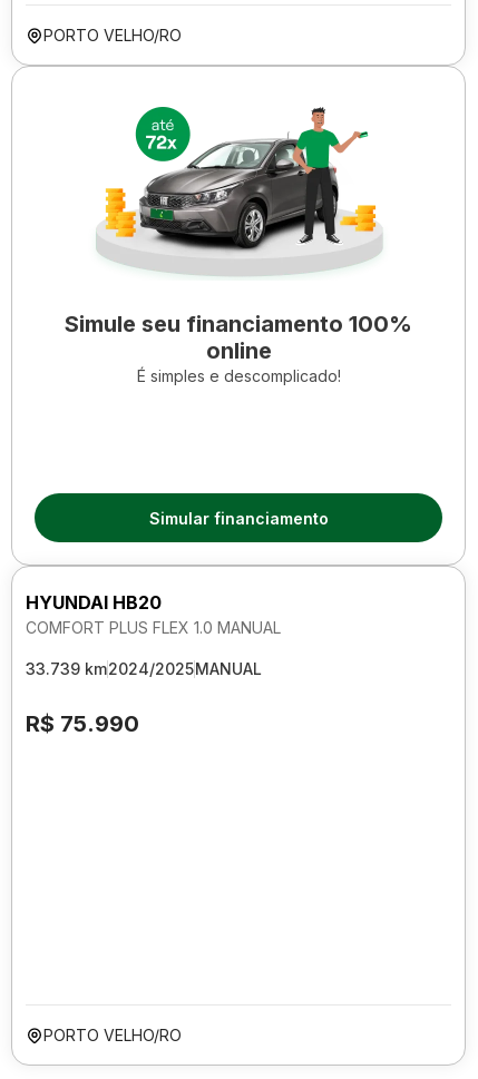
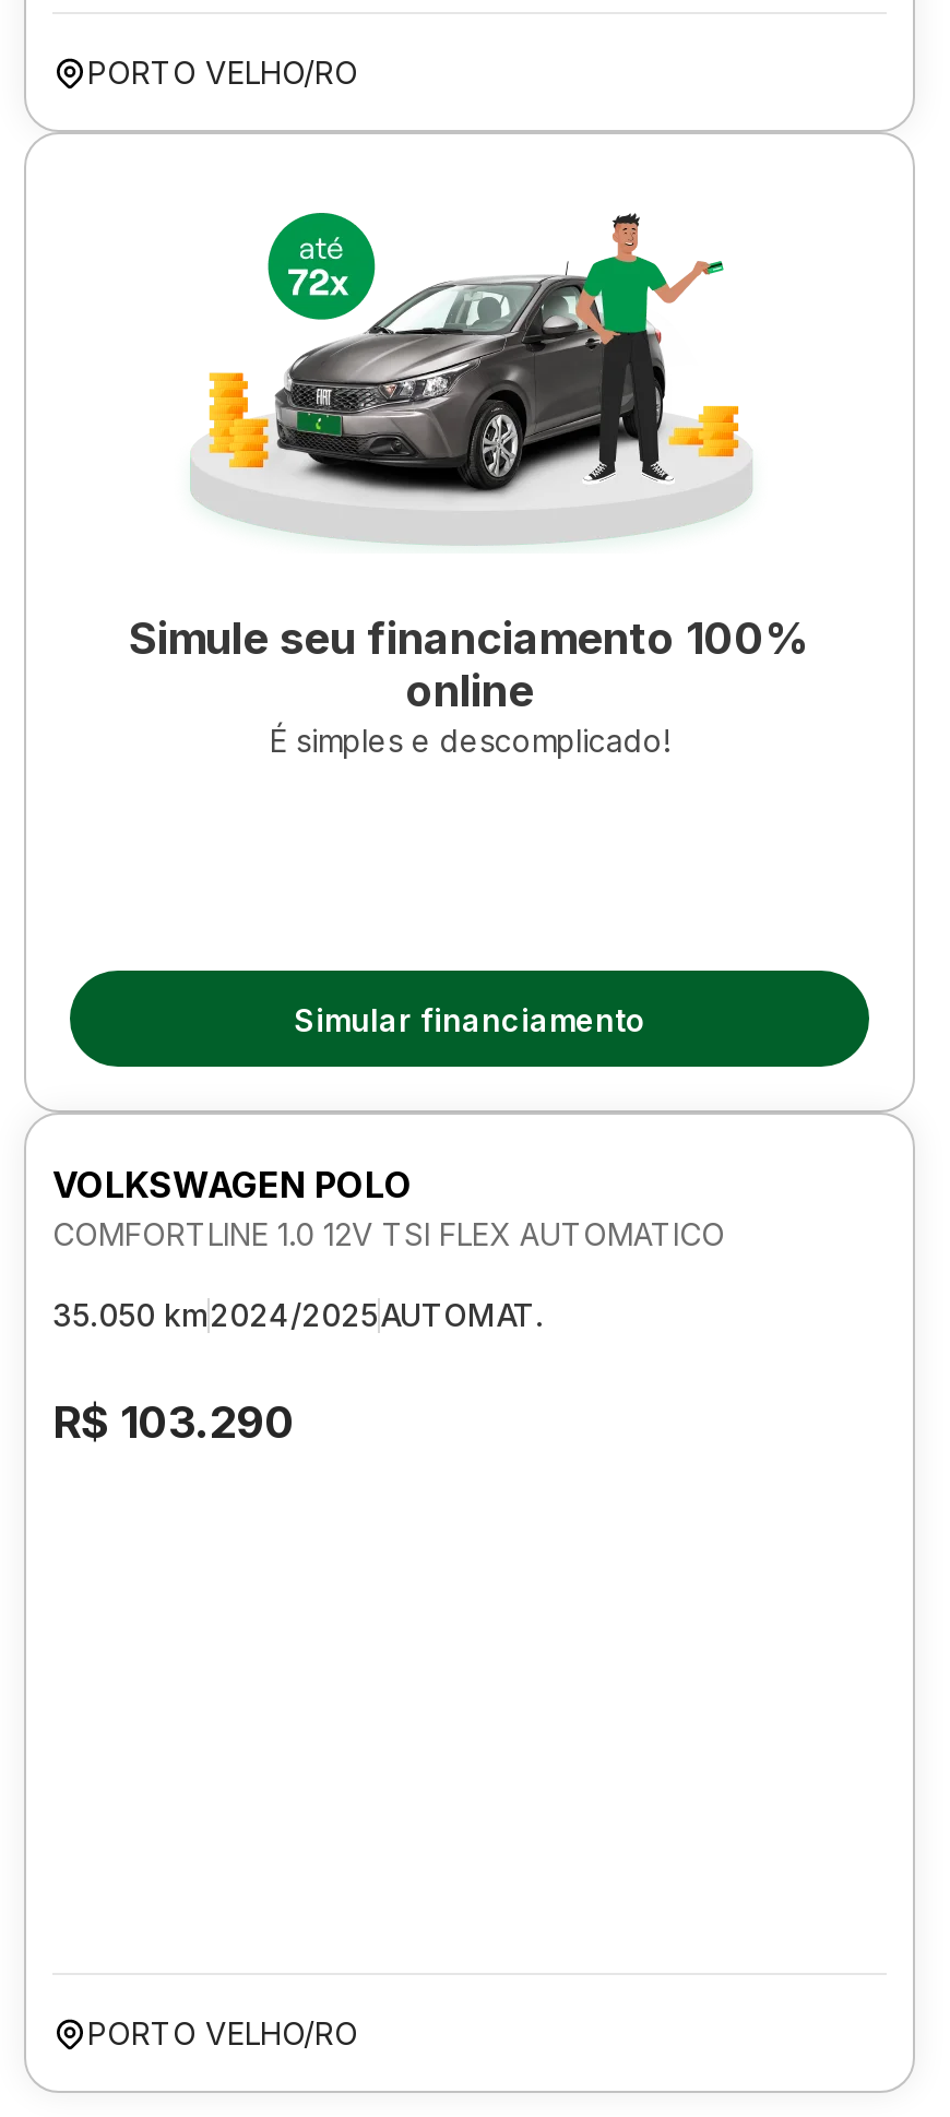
- HYUNDAI HB20
- COMFORT PLUS FLEX 1.0 MANUAL
+ VOLKSWAGEN POLO
+ COMFORTLINE 1.0 12V TSI FLEX AUTOMATICO

- 33.739 km2024/2025MANUAL
+ 35.050 km2024/2025AUTOMAT.

- R$ 75.990
+ R$ 103.290
